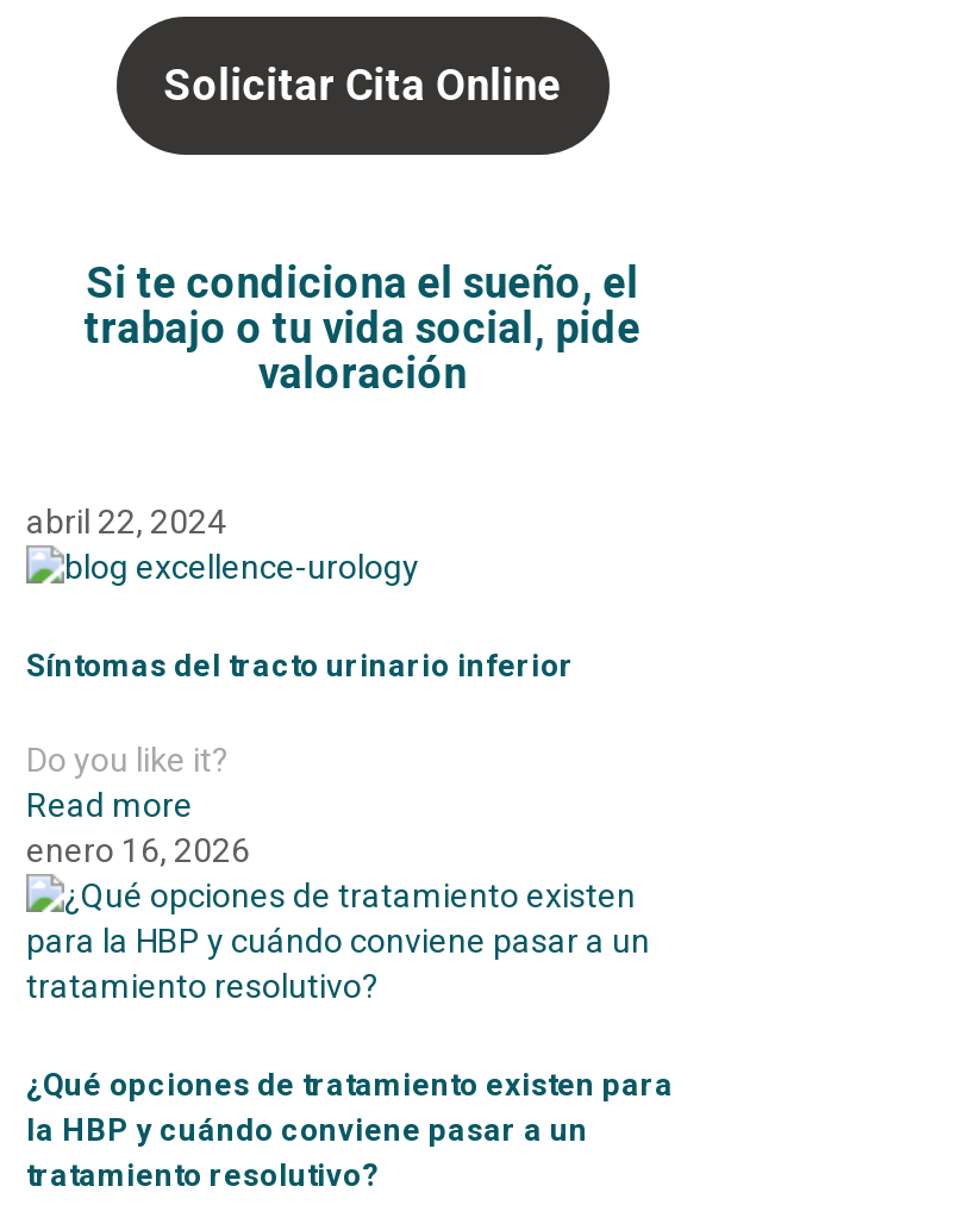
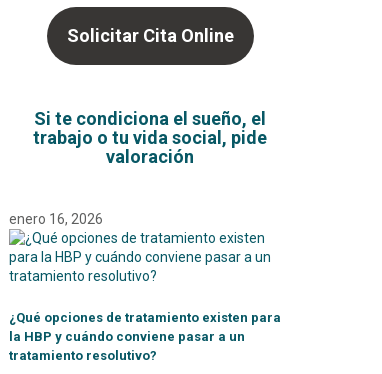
- abril 22, 2024

- Síntomas del tracto urinario inferior
- Do you like it?
- Read more
